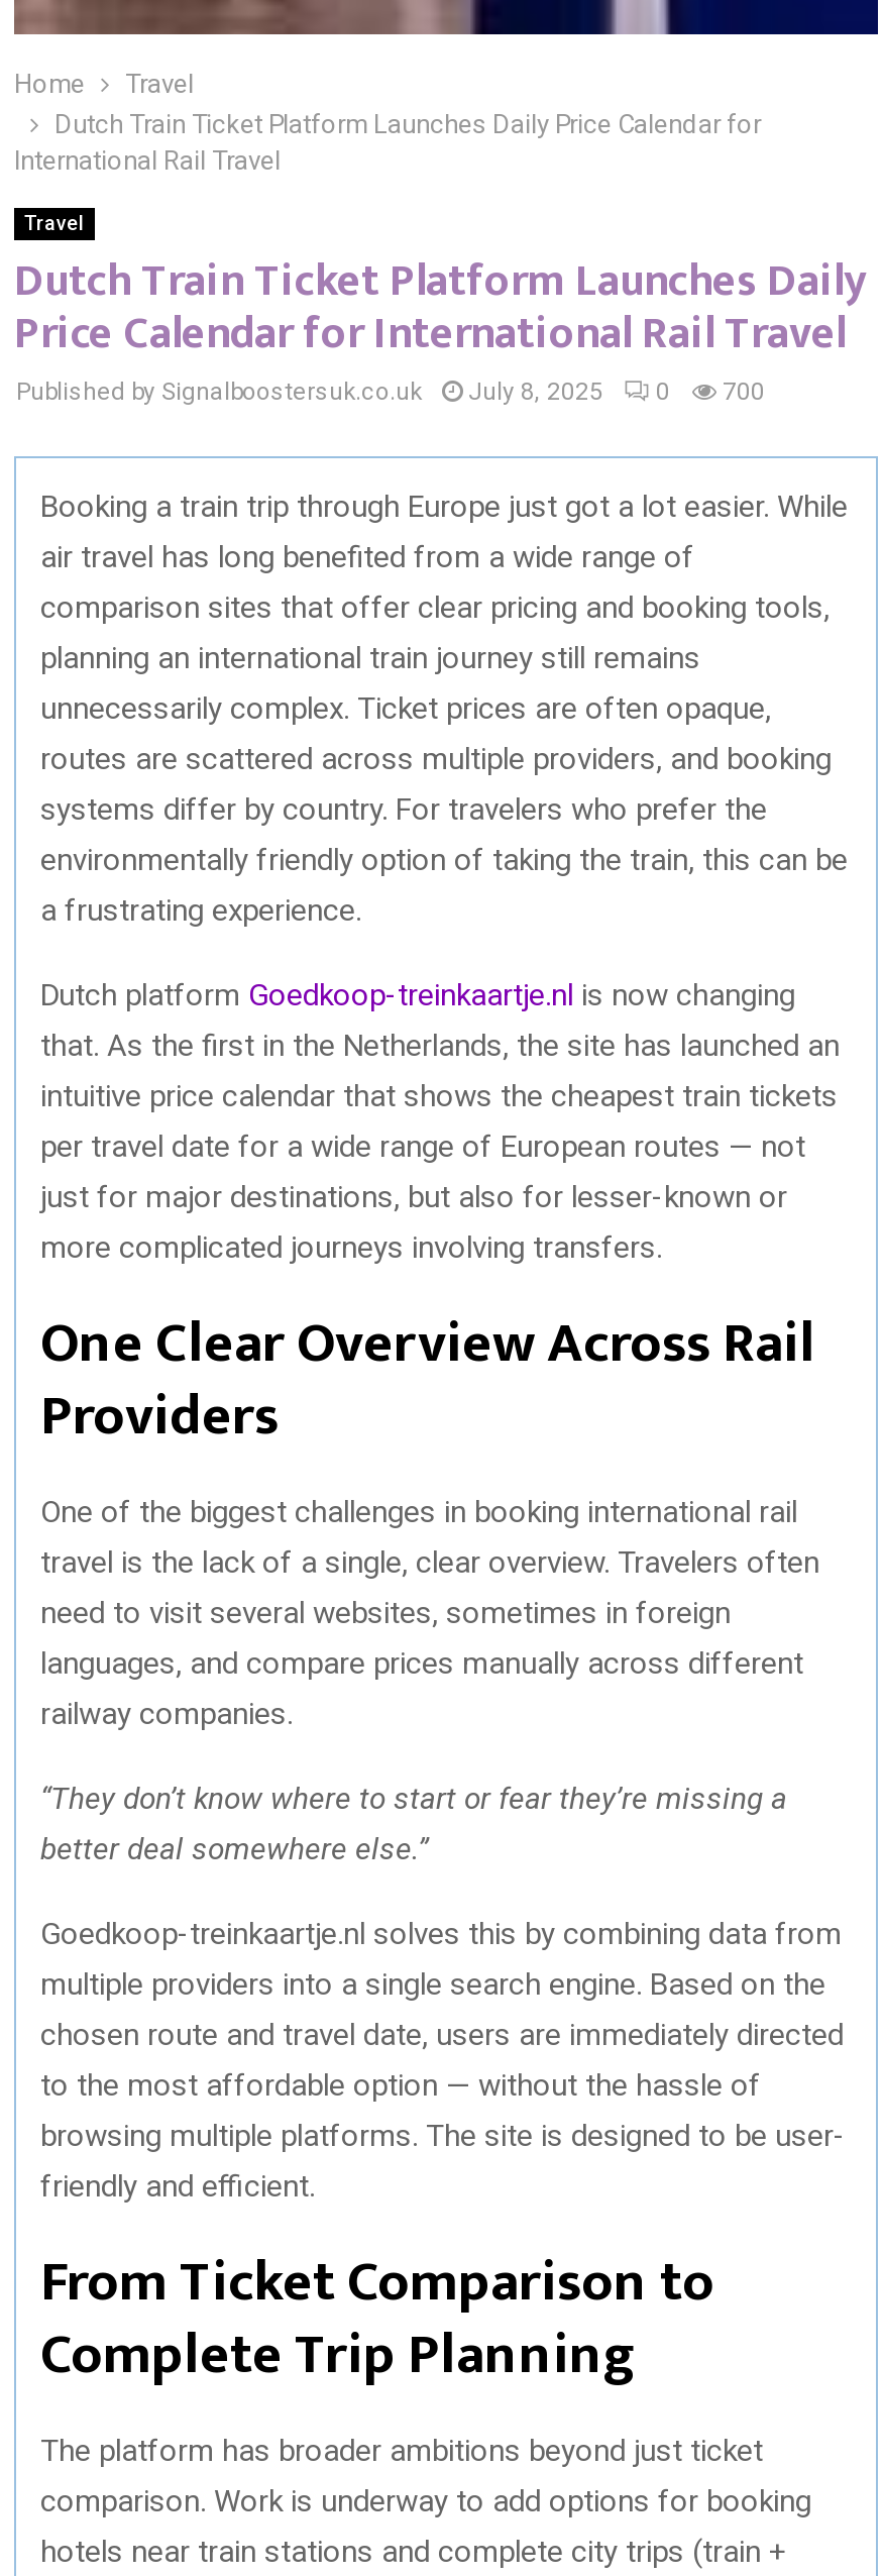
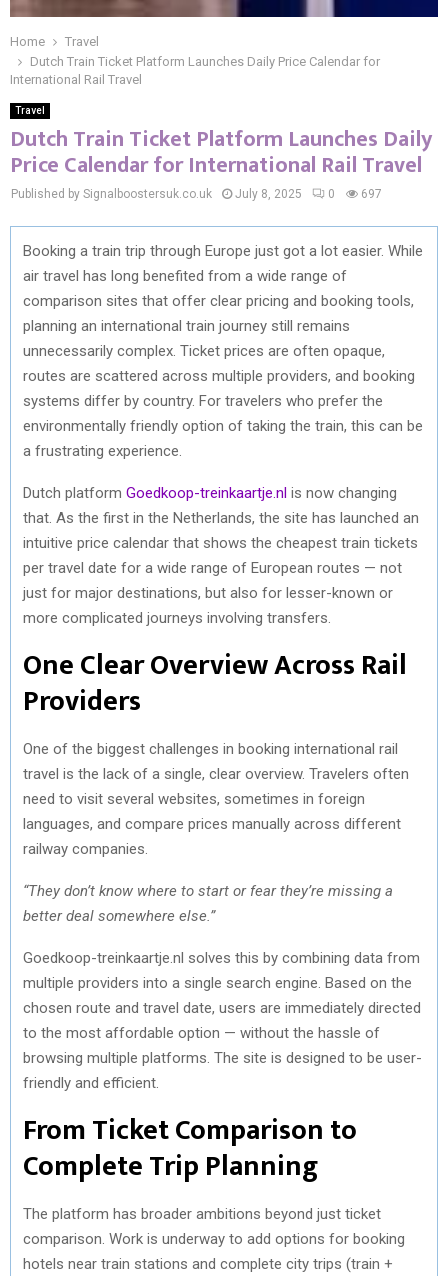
- Published by Signalboostersuk.co.uk July 8, 2025 0 700
+ Published by Signalboostersuk.co.uk July 8, 2025 0 697
